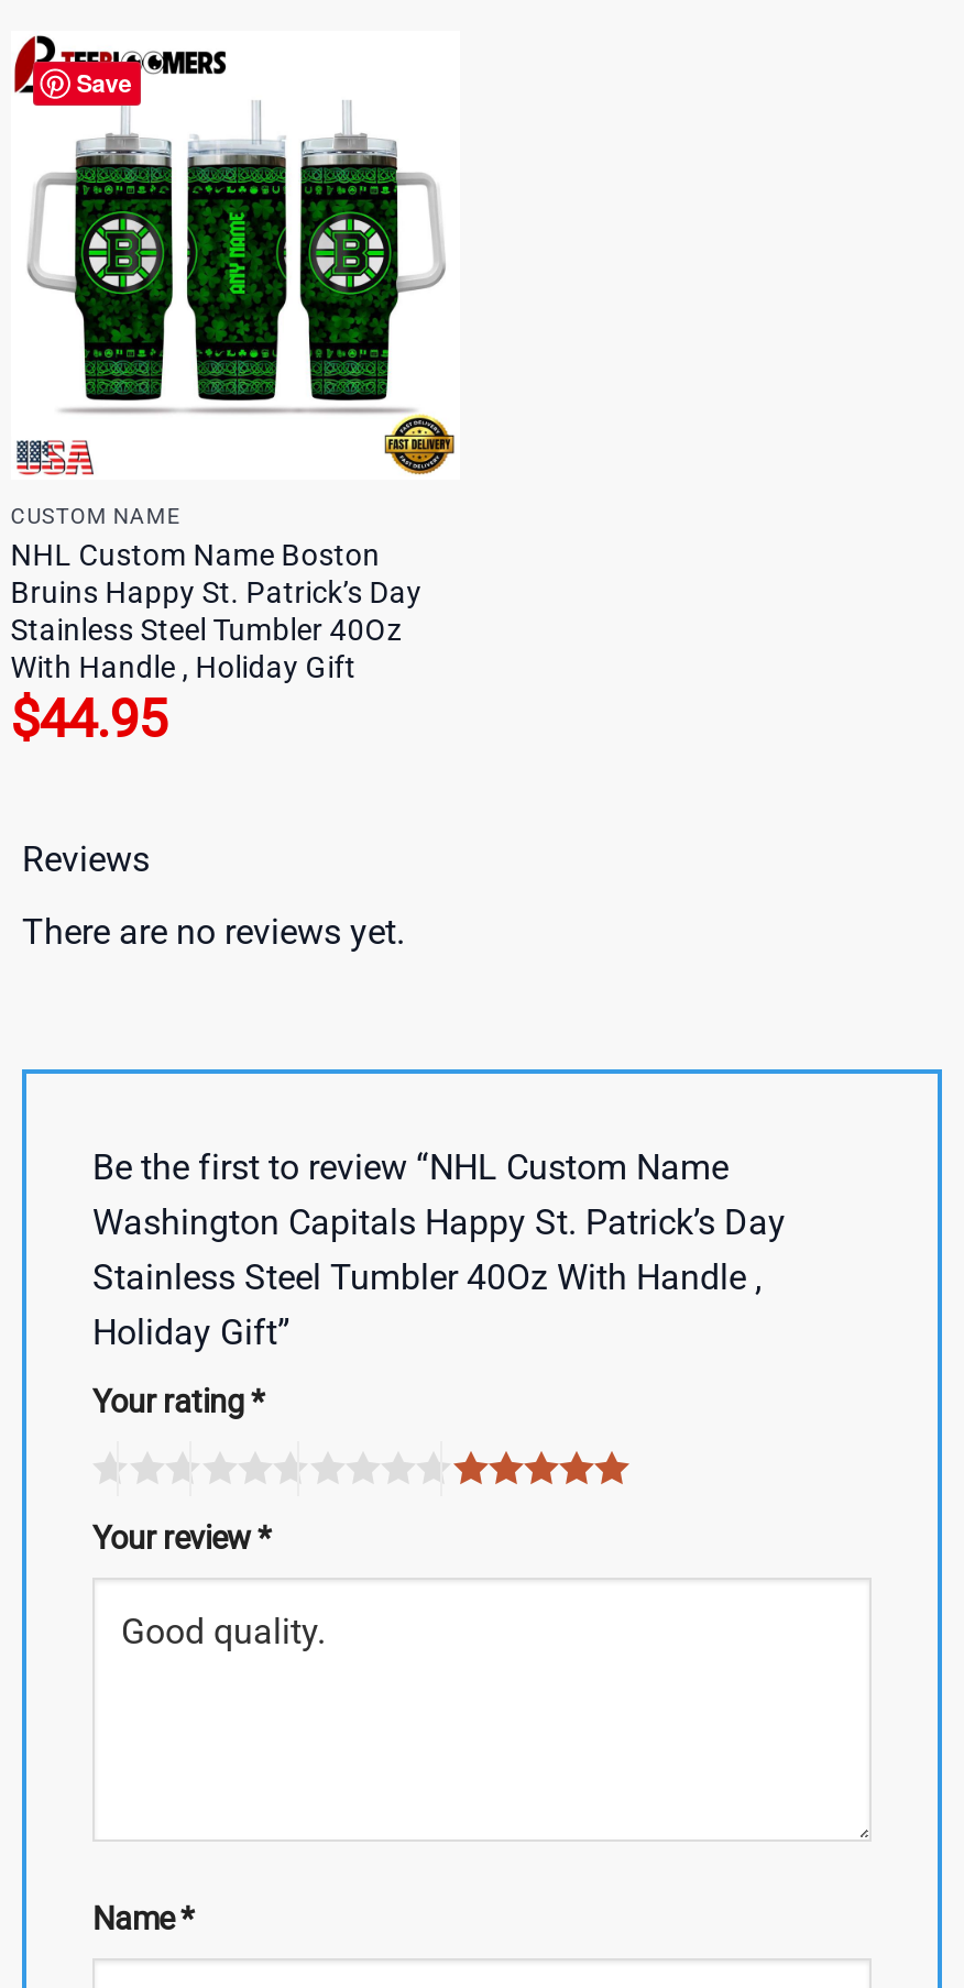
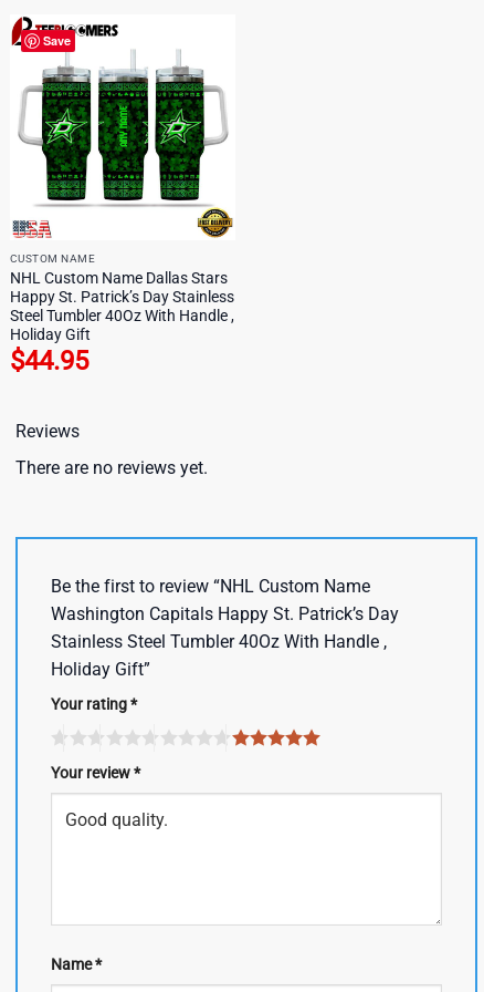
- [image]
+ [image]

- [image]
+ [image]

- NHL Custom Name Boston
- Bruins Happy St. Patrick’s Day
- Stainless Steel Tumbler 40Oz
- With Handle , Holiday Gift
+ NHL Custom Name Dallas Stars
+ Happy St. Patrick’s Day Stainless
+ Steel Tumbler 40Oz With Handle ,
+ Holiday Gift
